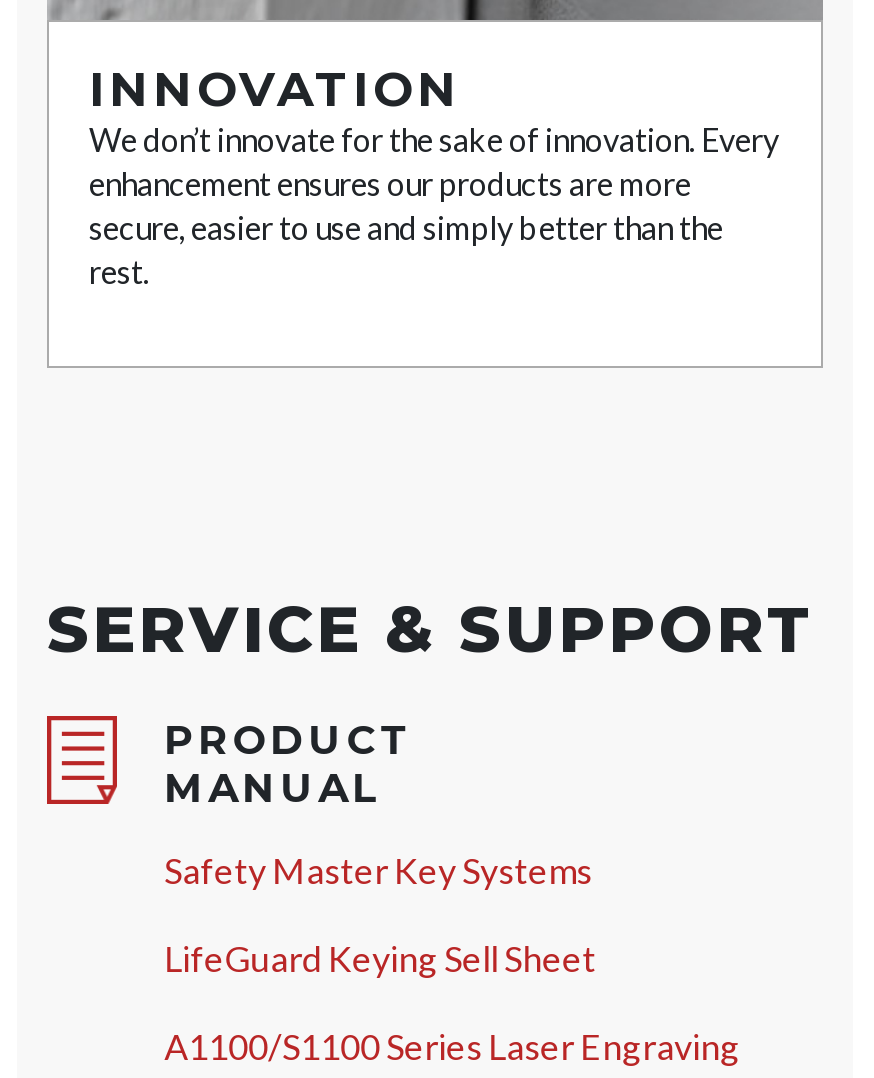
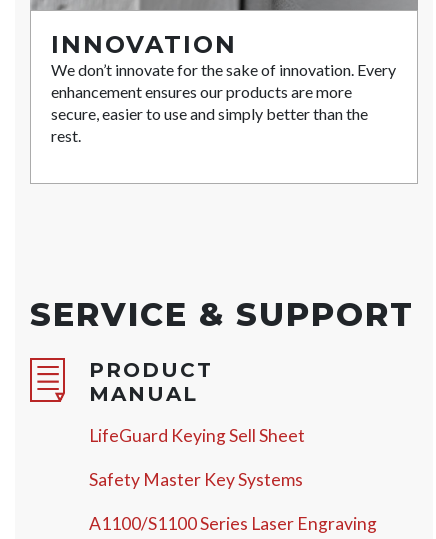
moved down: Safety Master Key Systems

moved up: LifeGuard Keying Sell Sheet
